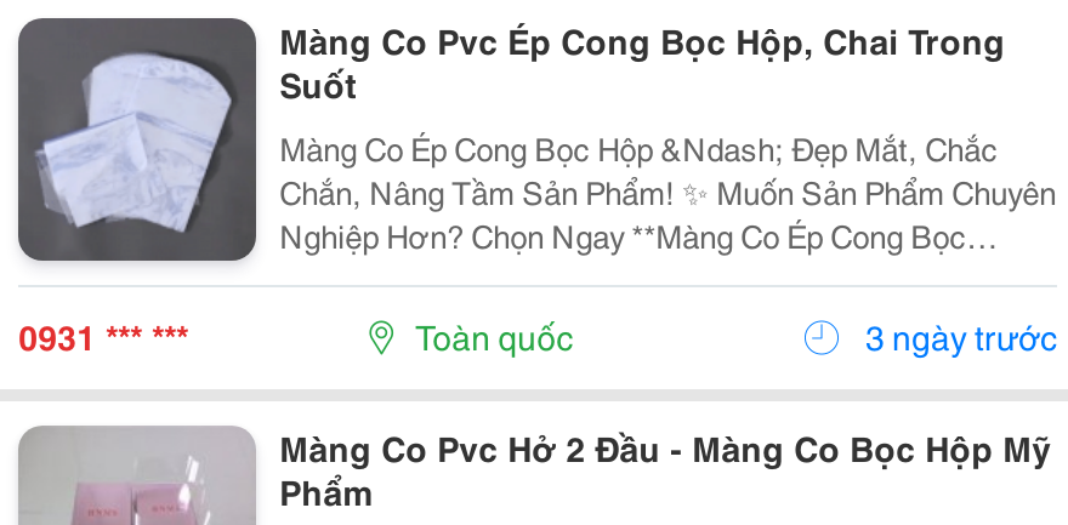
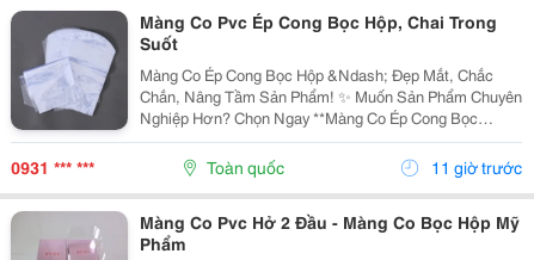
- 3 ngày trước
+ 11 giờ trước
